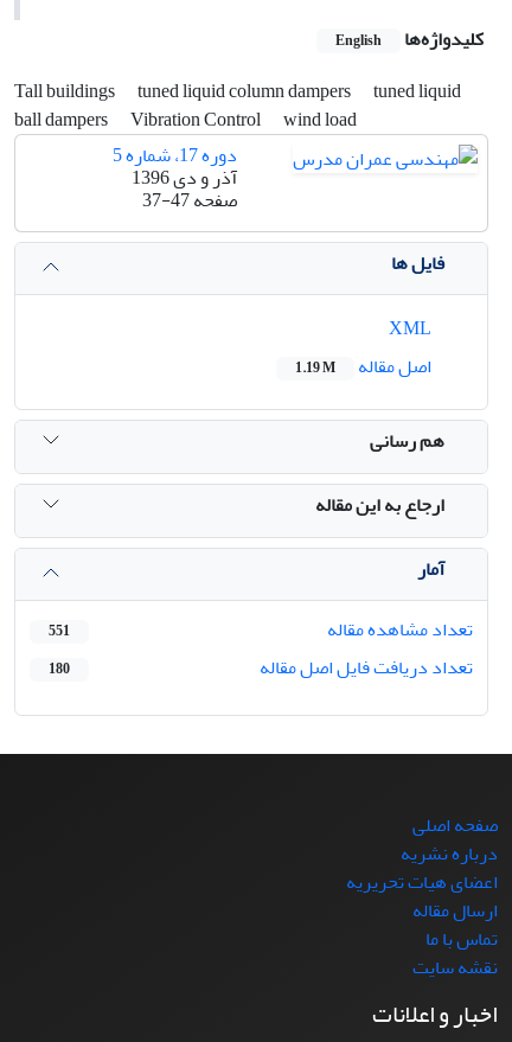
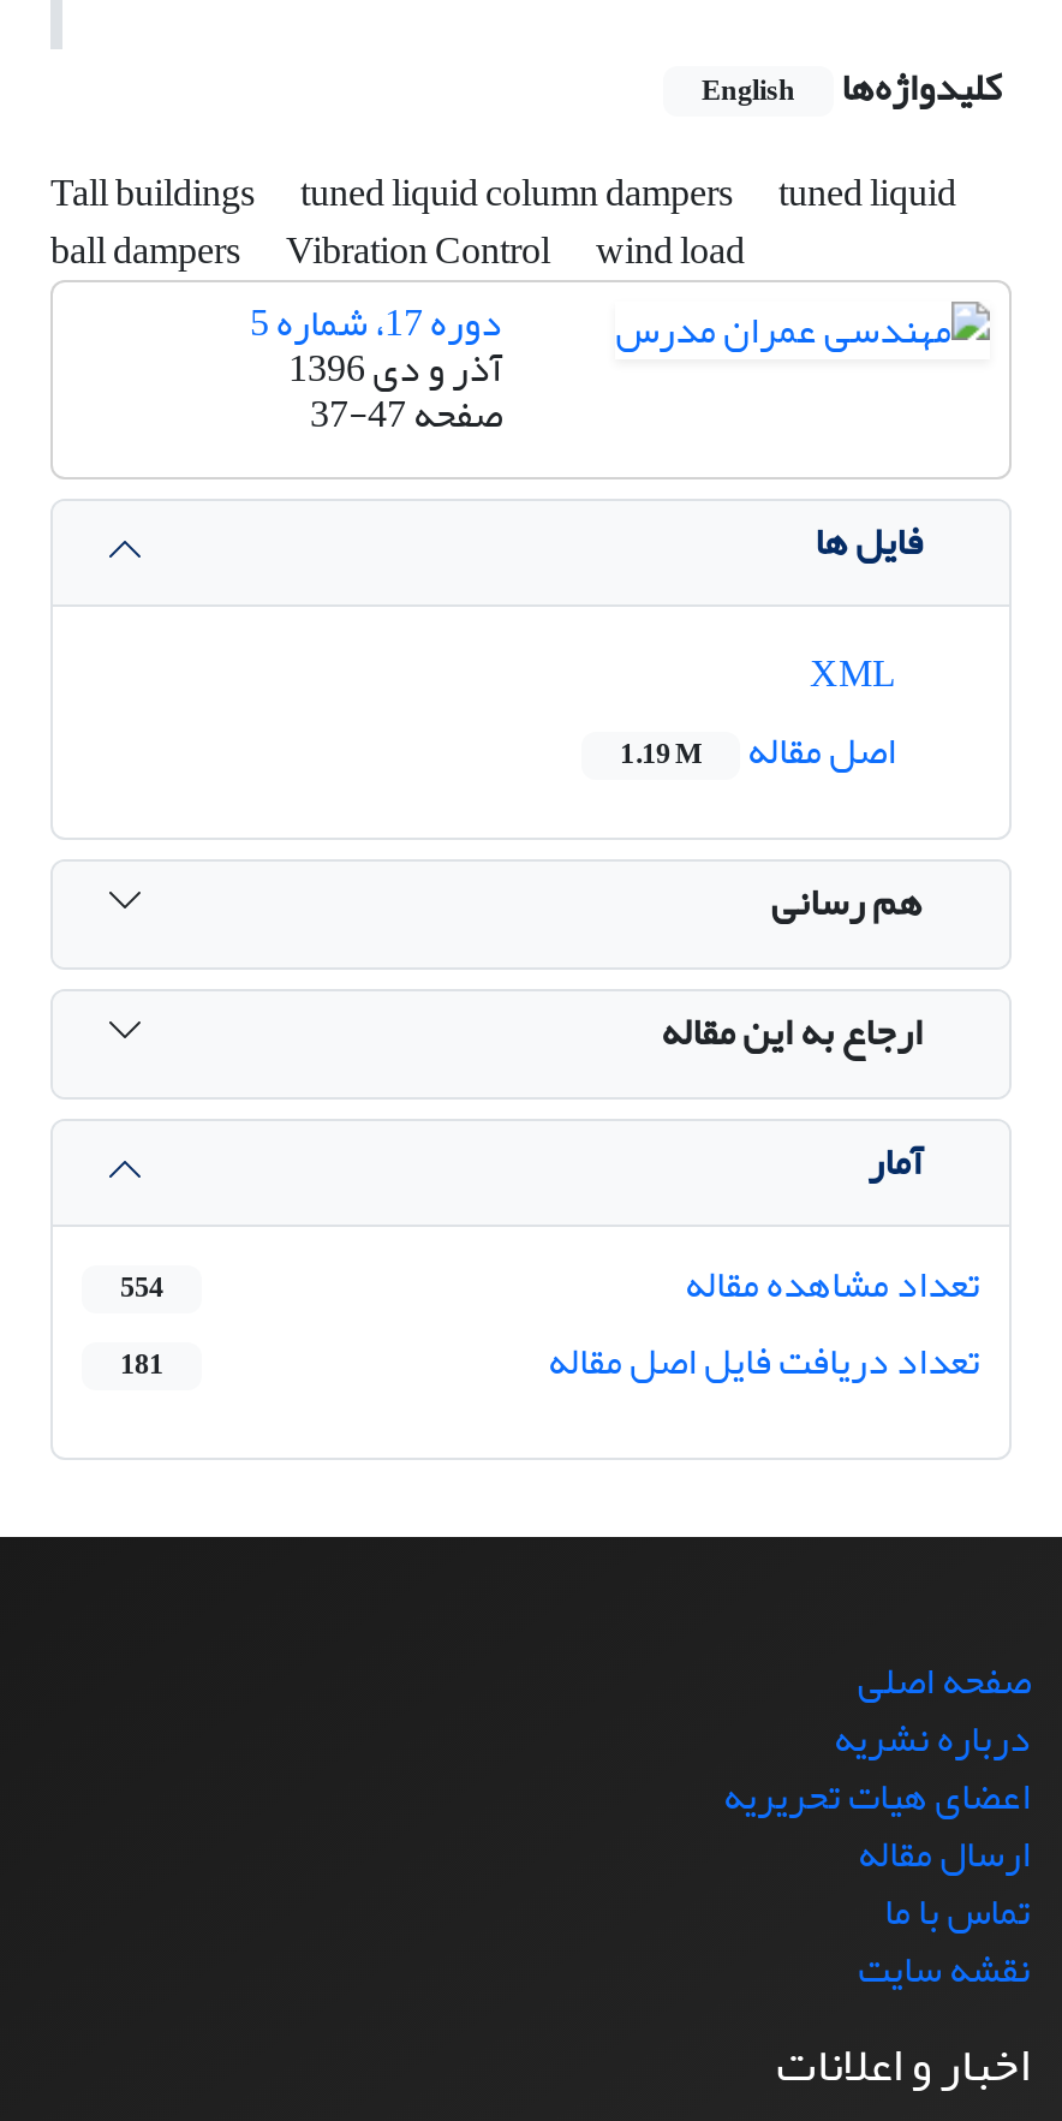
- 551
+ 554

- 180
+ 181
